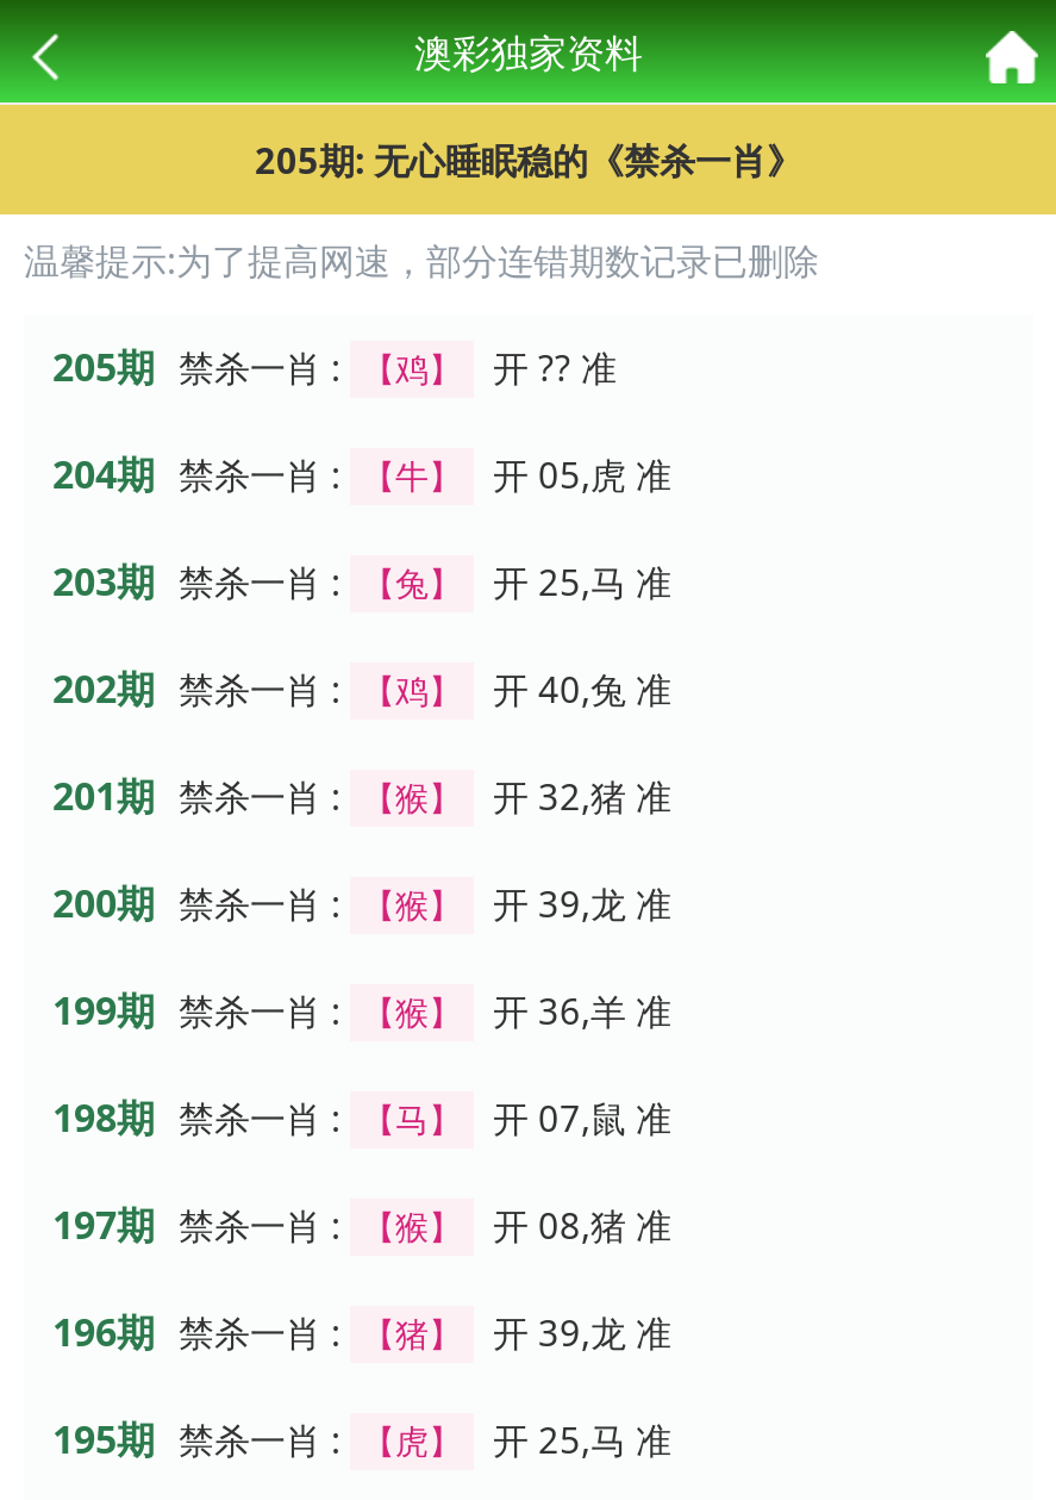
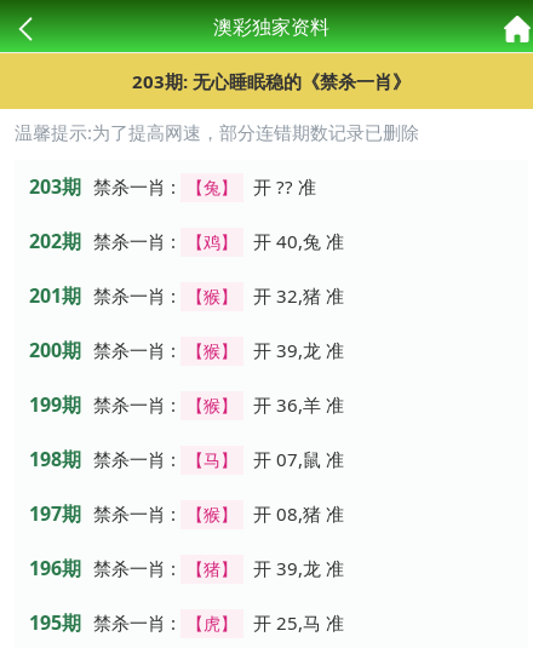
- 205期: 无心睡眠稳的《禁杀一肖》
+ 203期: 无心睡眠稳的《禁杀一肖》

- 205期 禁杀一肖 : 【鸡】 开 ?? 准
- 204期 禁杀一肖 : 【牛】 开 05,虎 准
- 203期 禁杀一肖 : 【兔】 开 25,马 准
+ 203期 禁杀一肖 : 【兔】 开 ?? 准
